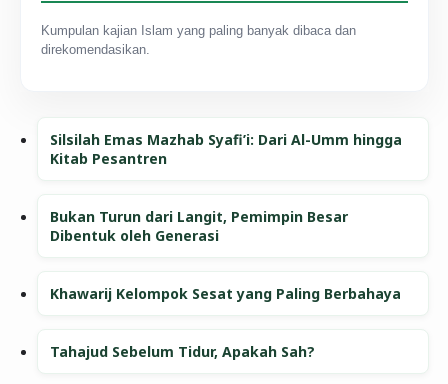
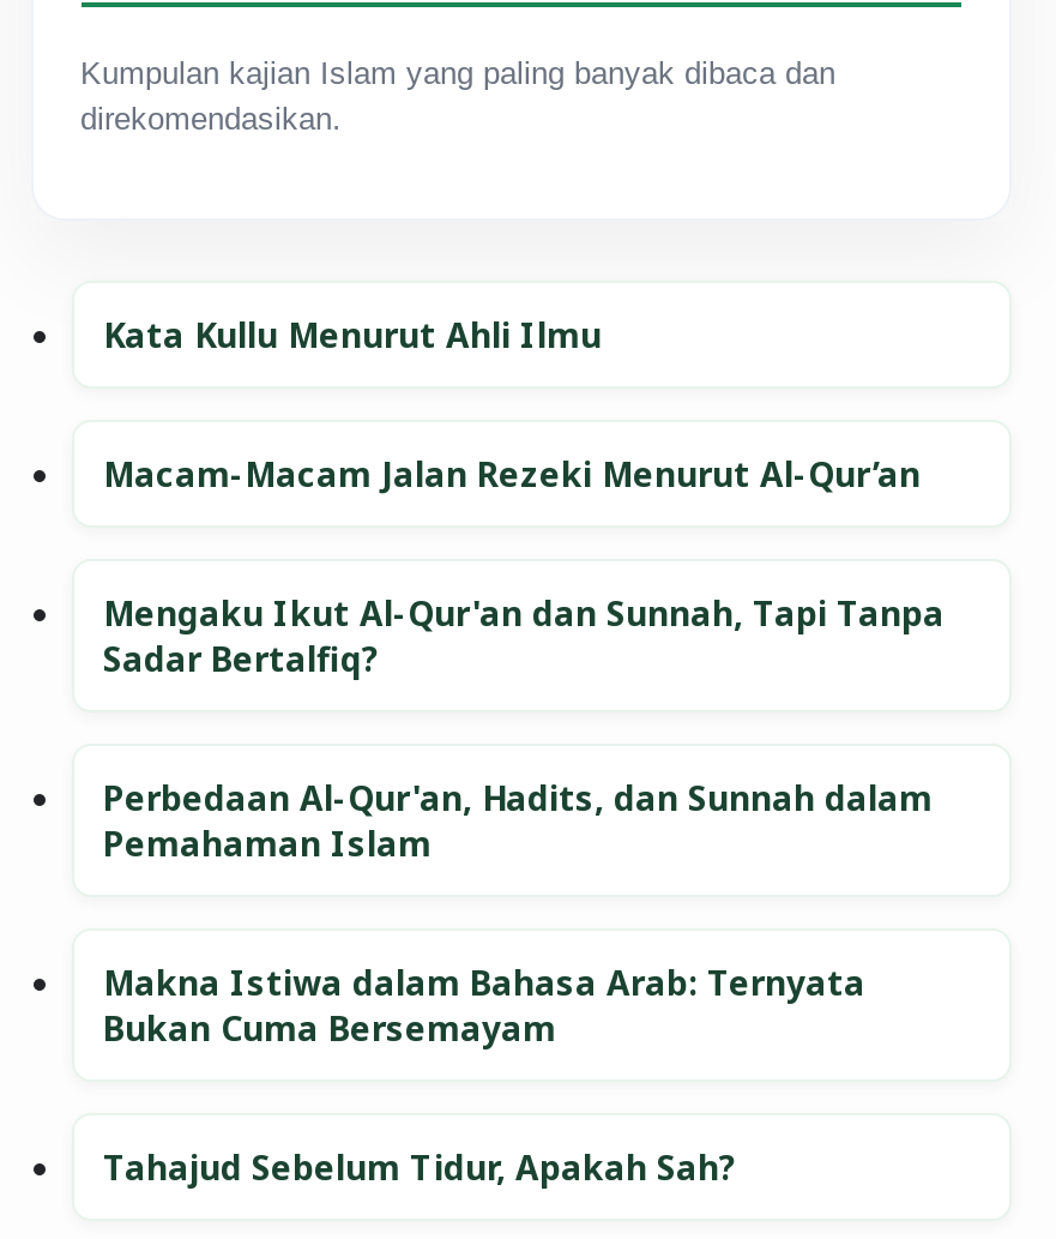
- Silsilah Emas Mazhab Syafi’i: Dari Al-Umm hingga
- Kitab Pesantren
- Bukan Turun dari Langit, Pemimpin Besar
- Dibentuk oleh Generasi
- Khawarij Kelompok Sesat yang Paling Berbahaya
+ Kata Kullu Menurut Ahli Ilmu
+ Macam-Macam Jalan Rezeki Menurut Al-Qur’an
+ Mengaku Ikut Al-Qur'an dan Sunnah, Tapi Tanpa
+ Sadar Bertalfiq?
+ Perbedaan Al-Qur'an, Hadits, dan Sunnah dalam
+ Pemahaman Islam
+ Makna Istiwa dalam Bahasa Arab: Ternyata
+ Bukan Cuma Bersemayam
